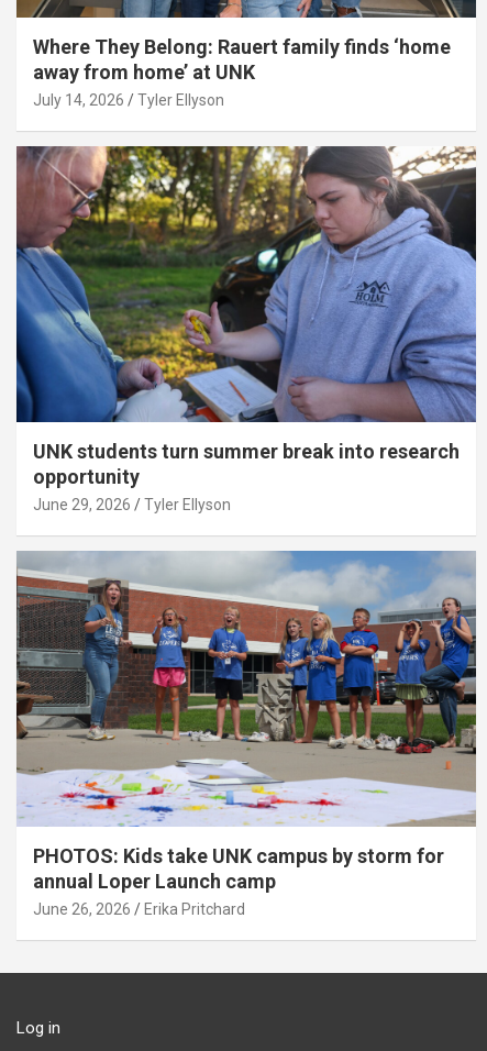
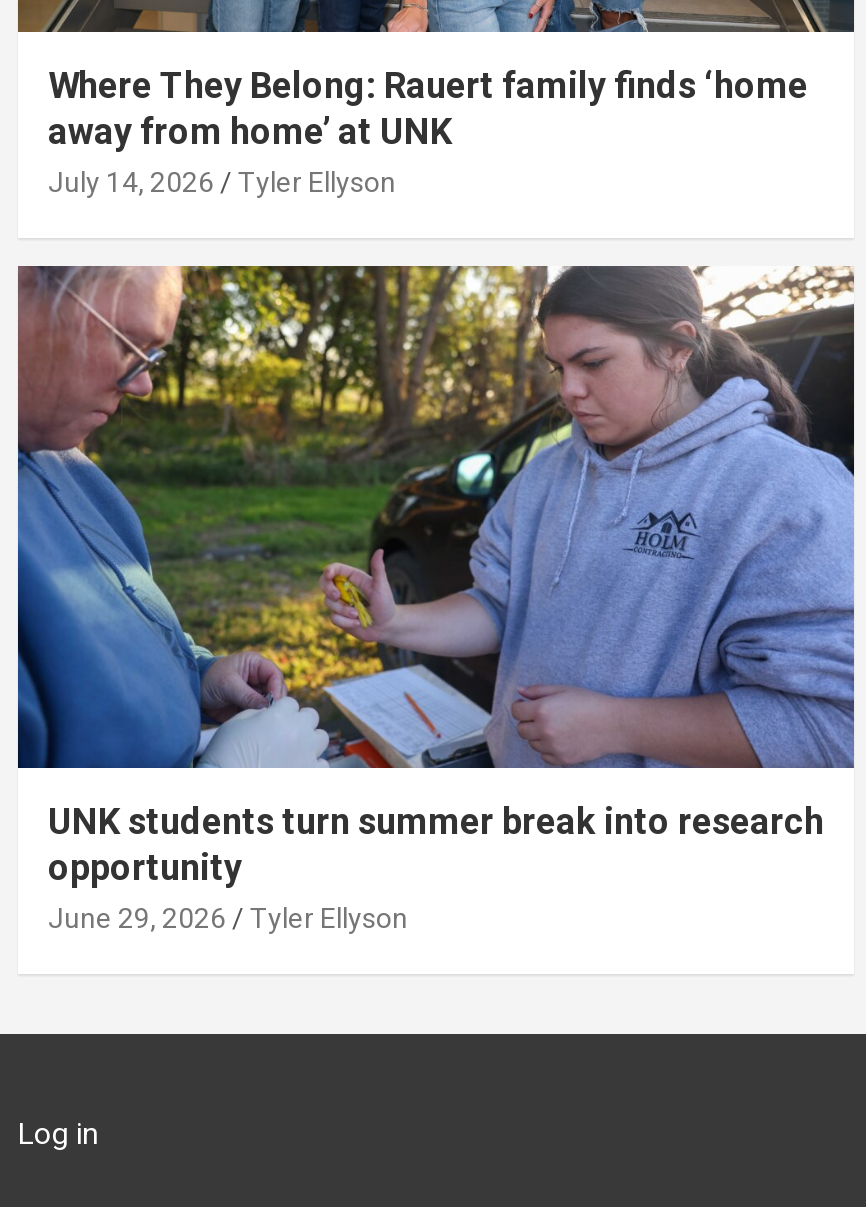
- [image]
- PHOTOS: Kids take UNK campus by storm for
- annual Loper Launch camp
- June 26, 2026
- Erika Pritchard
